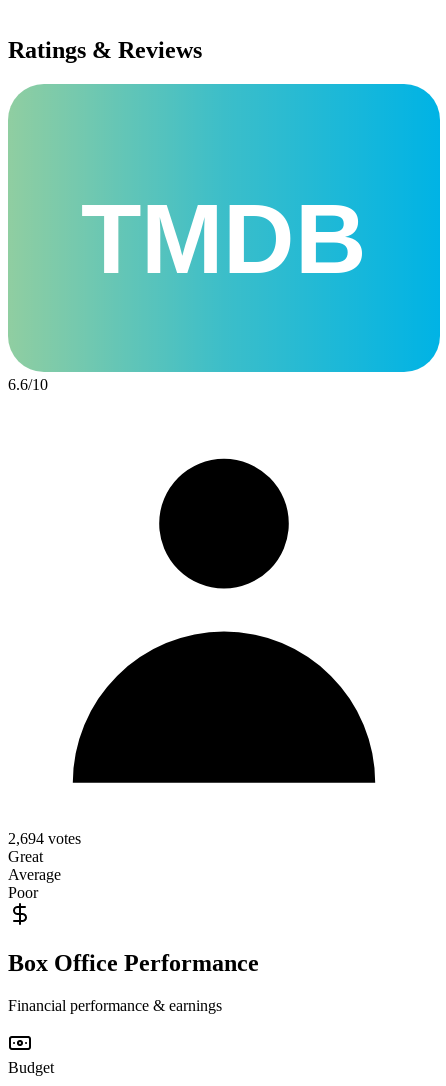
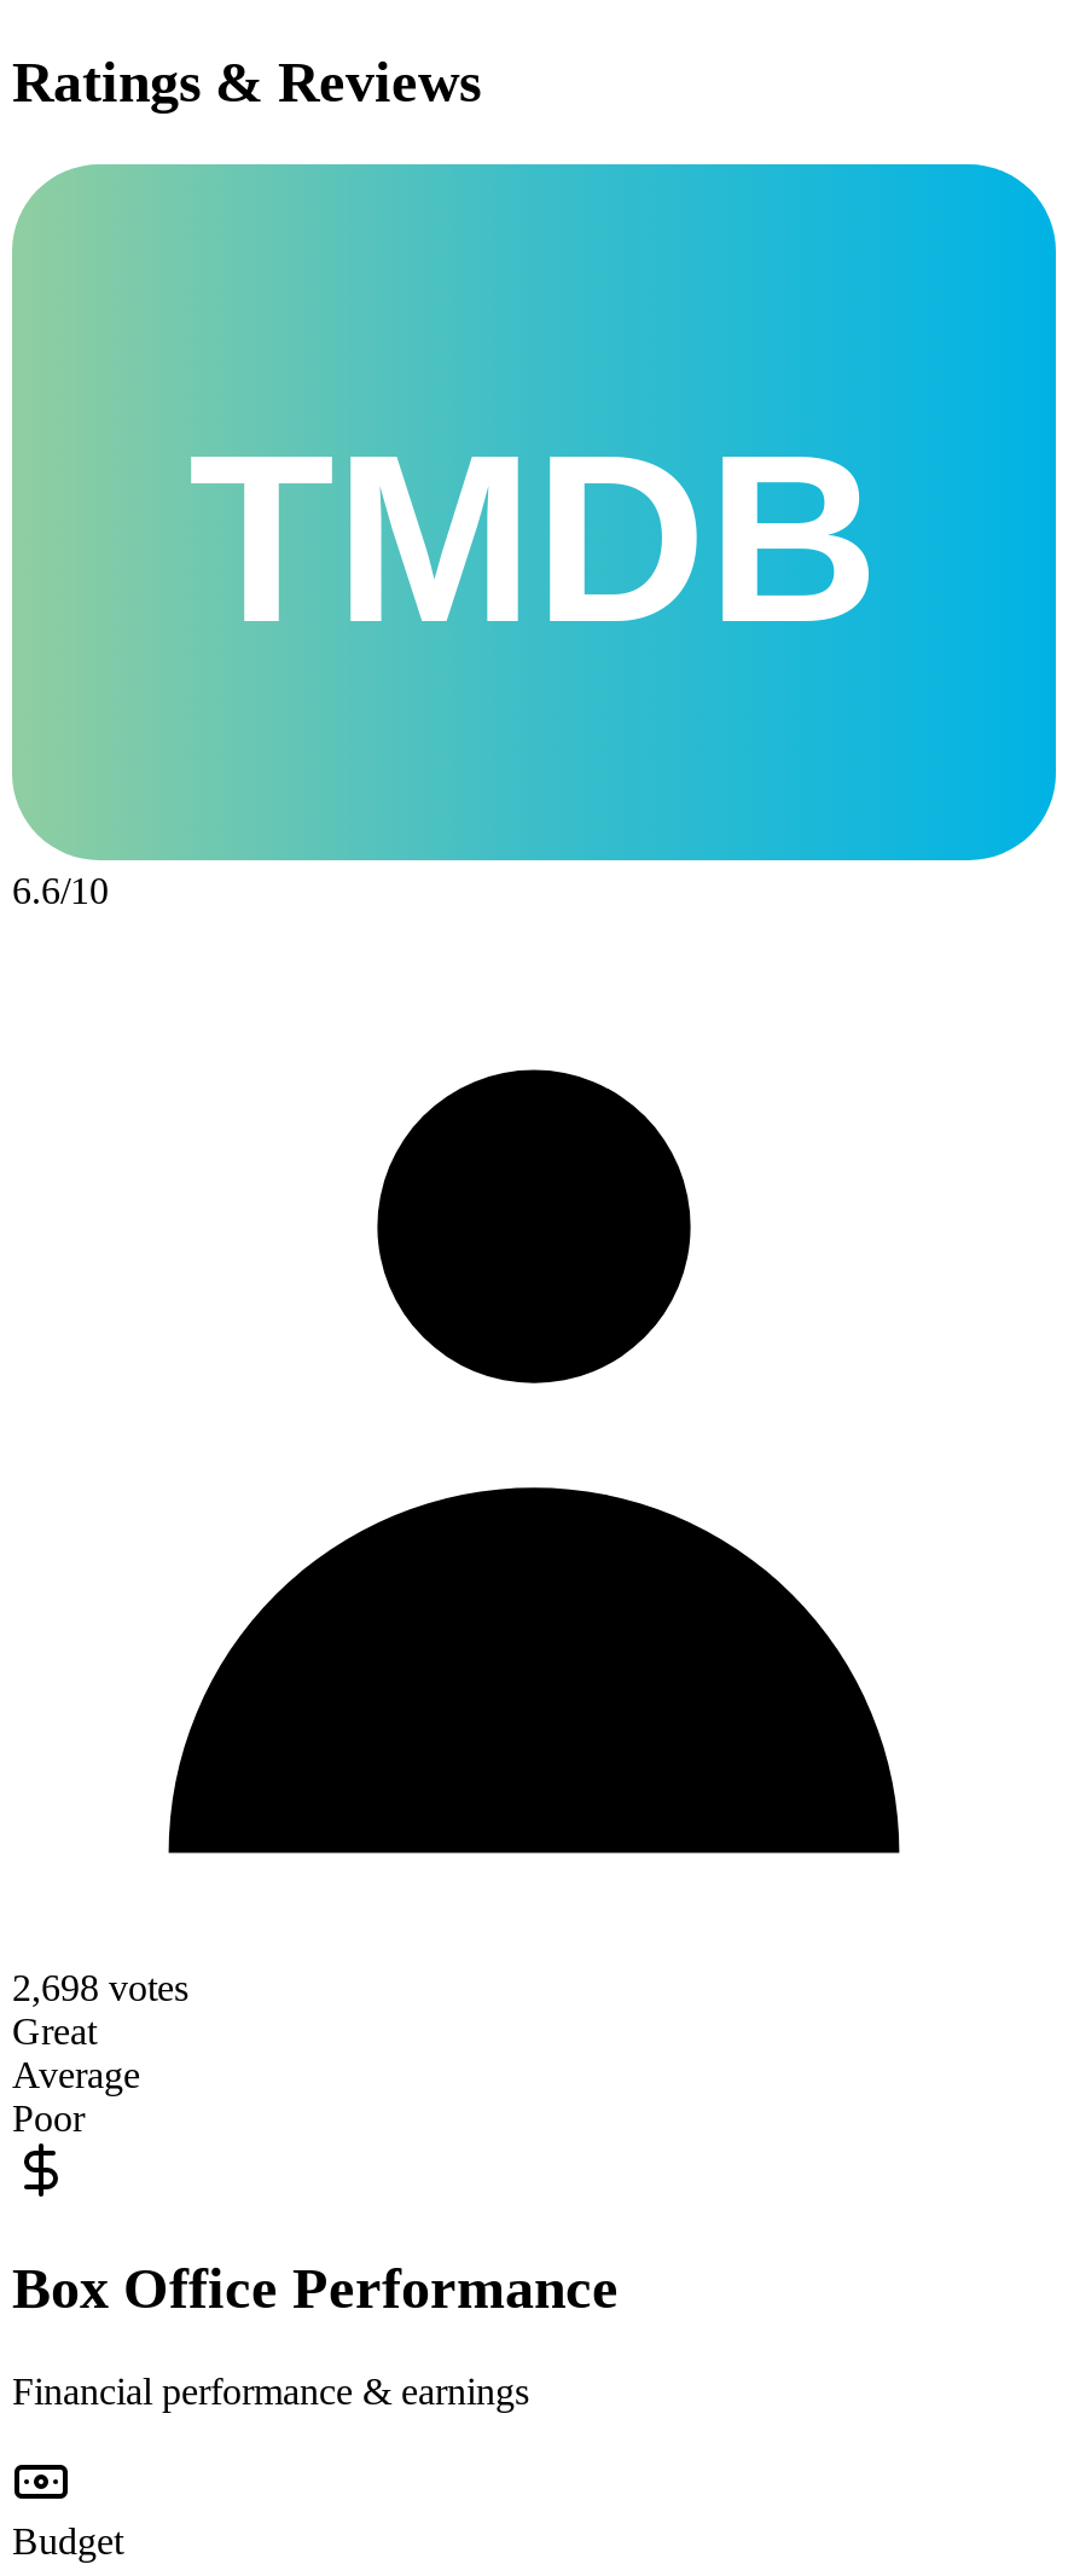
- 2,694 votes
+ 2,698 votes
